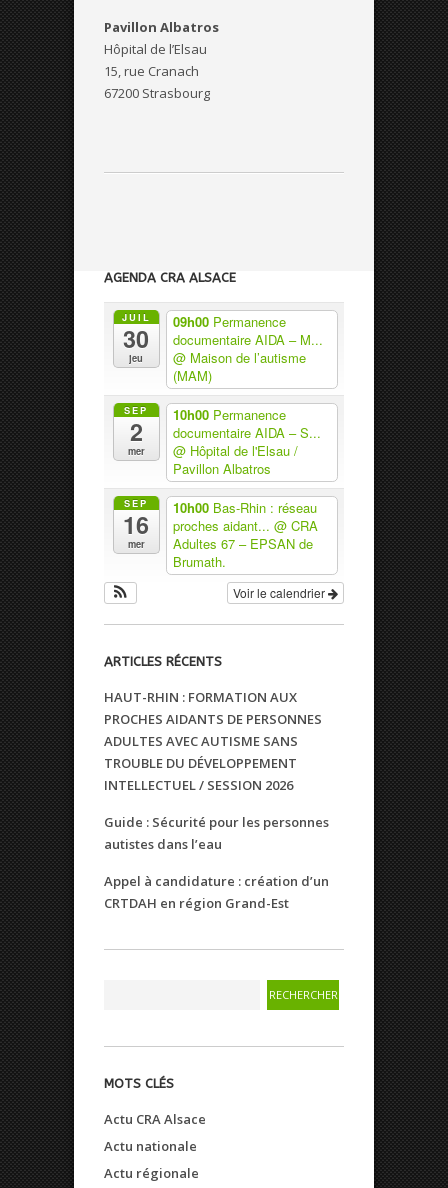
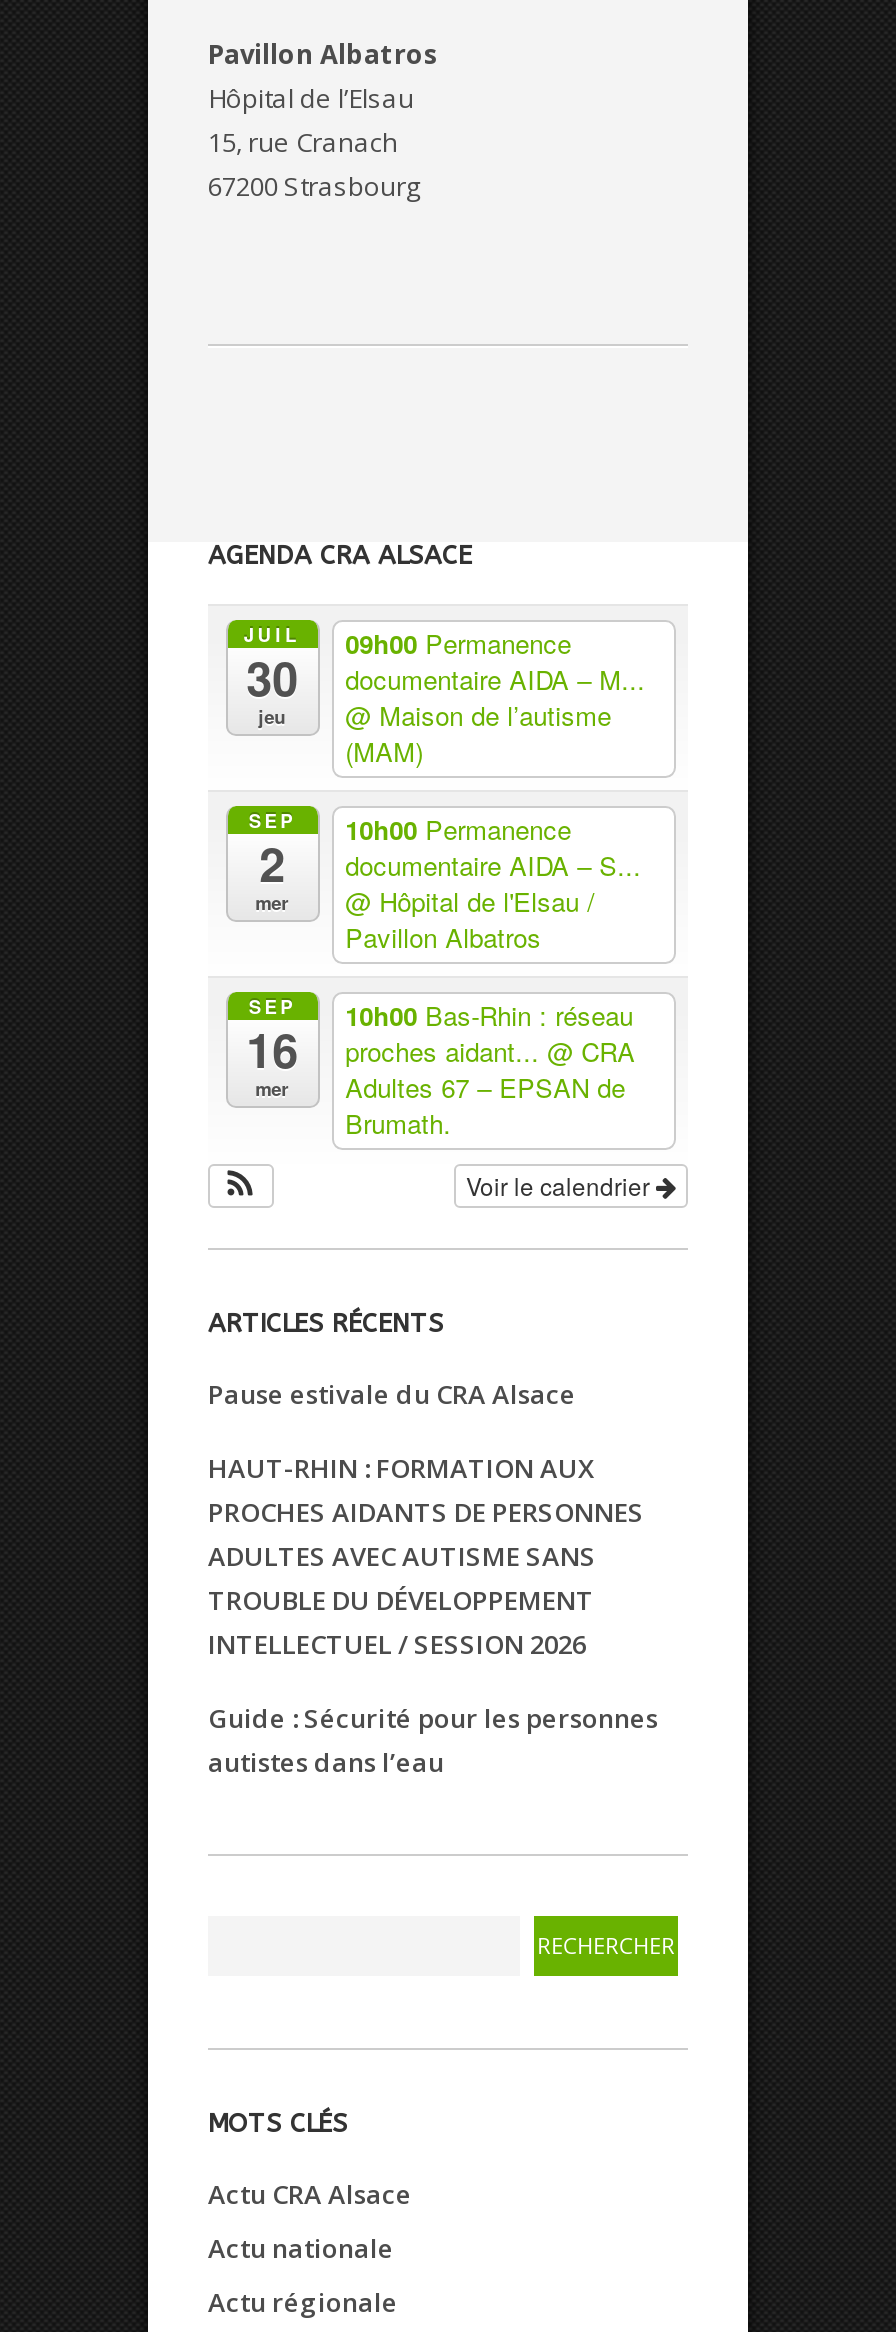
+ Pause estivale du CRA Alsace

moved down: HAUT-RHIN : FORMATION AUX | PROCHES AIDANTS DE PERSONNES | ADULTES AVEC AUTISME SANS | TROUBLE DU DÉVELOPPEMENT | INTELLECTUEL / SESSION 2026 | Guide : Sécurité pour les personnes | autistes dans l’eau

- Appel à candidature : création d’un
- CRTDAH en région Grand-Est
